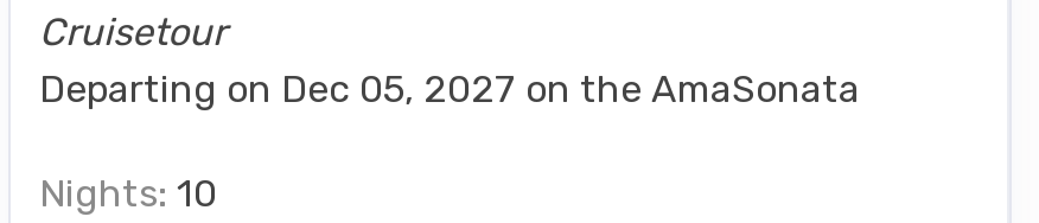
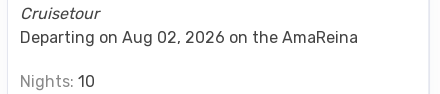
- Departing on Dec 05, 2027 on the AmaSonata
+ Departing on Aug 02, 2026 on the AmaReina
